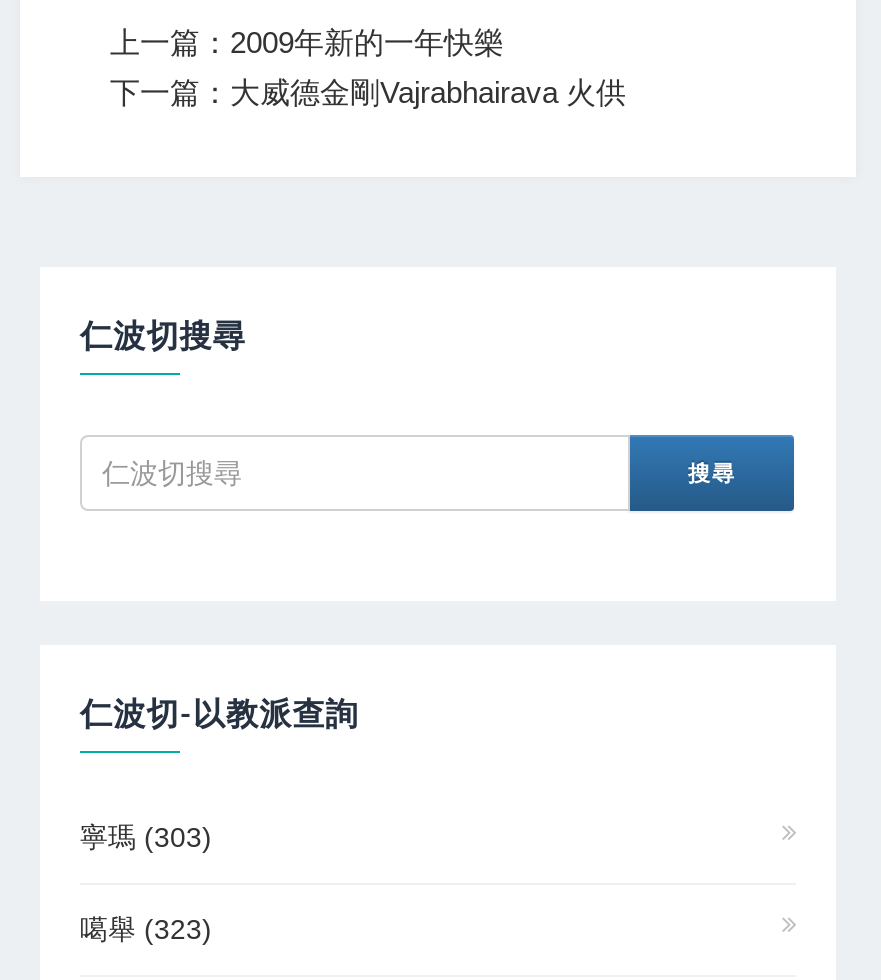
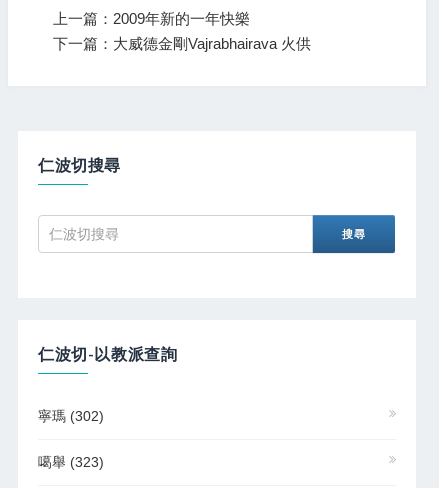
- 寧瑪(303)
+ 寧瑪(302)
